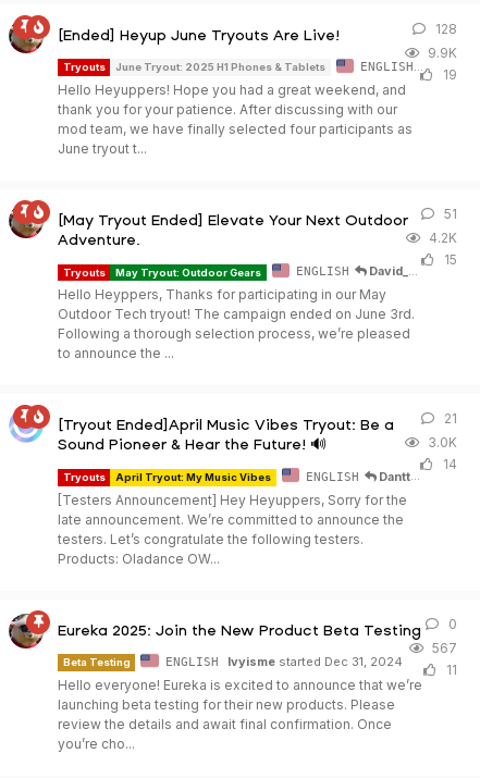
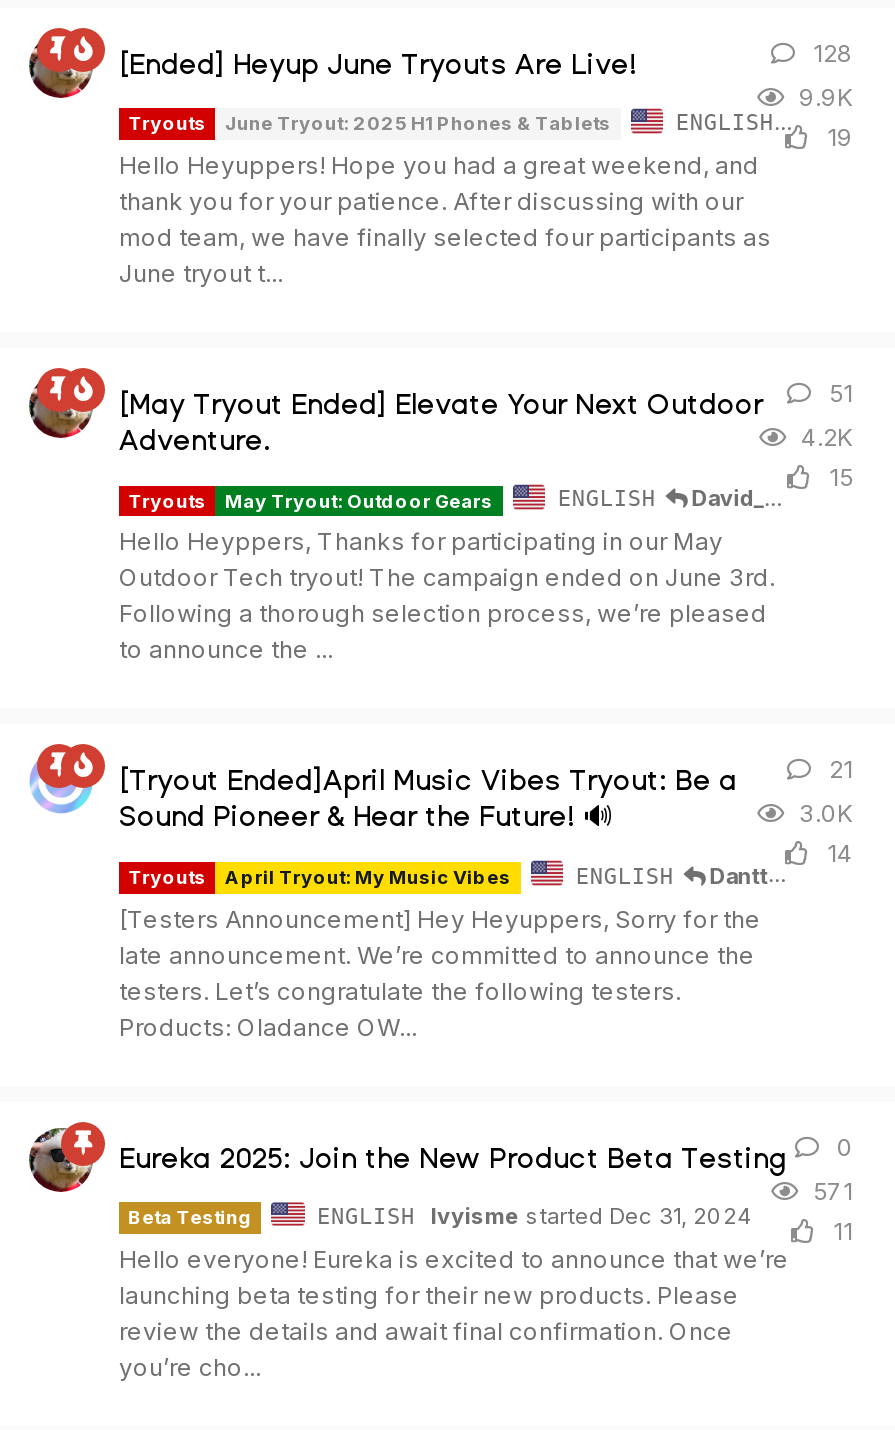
- 567
+ 571
